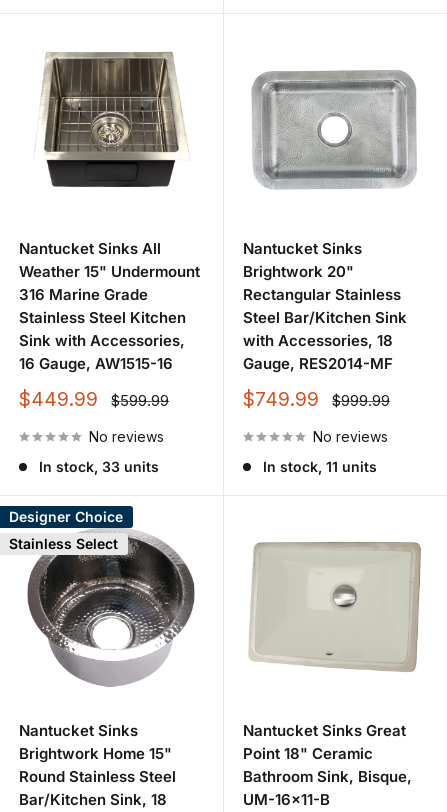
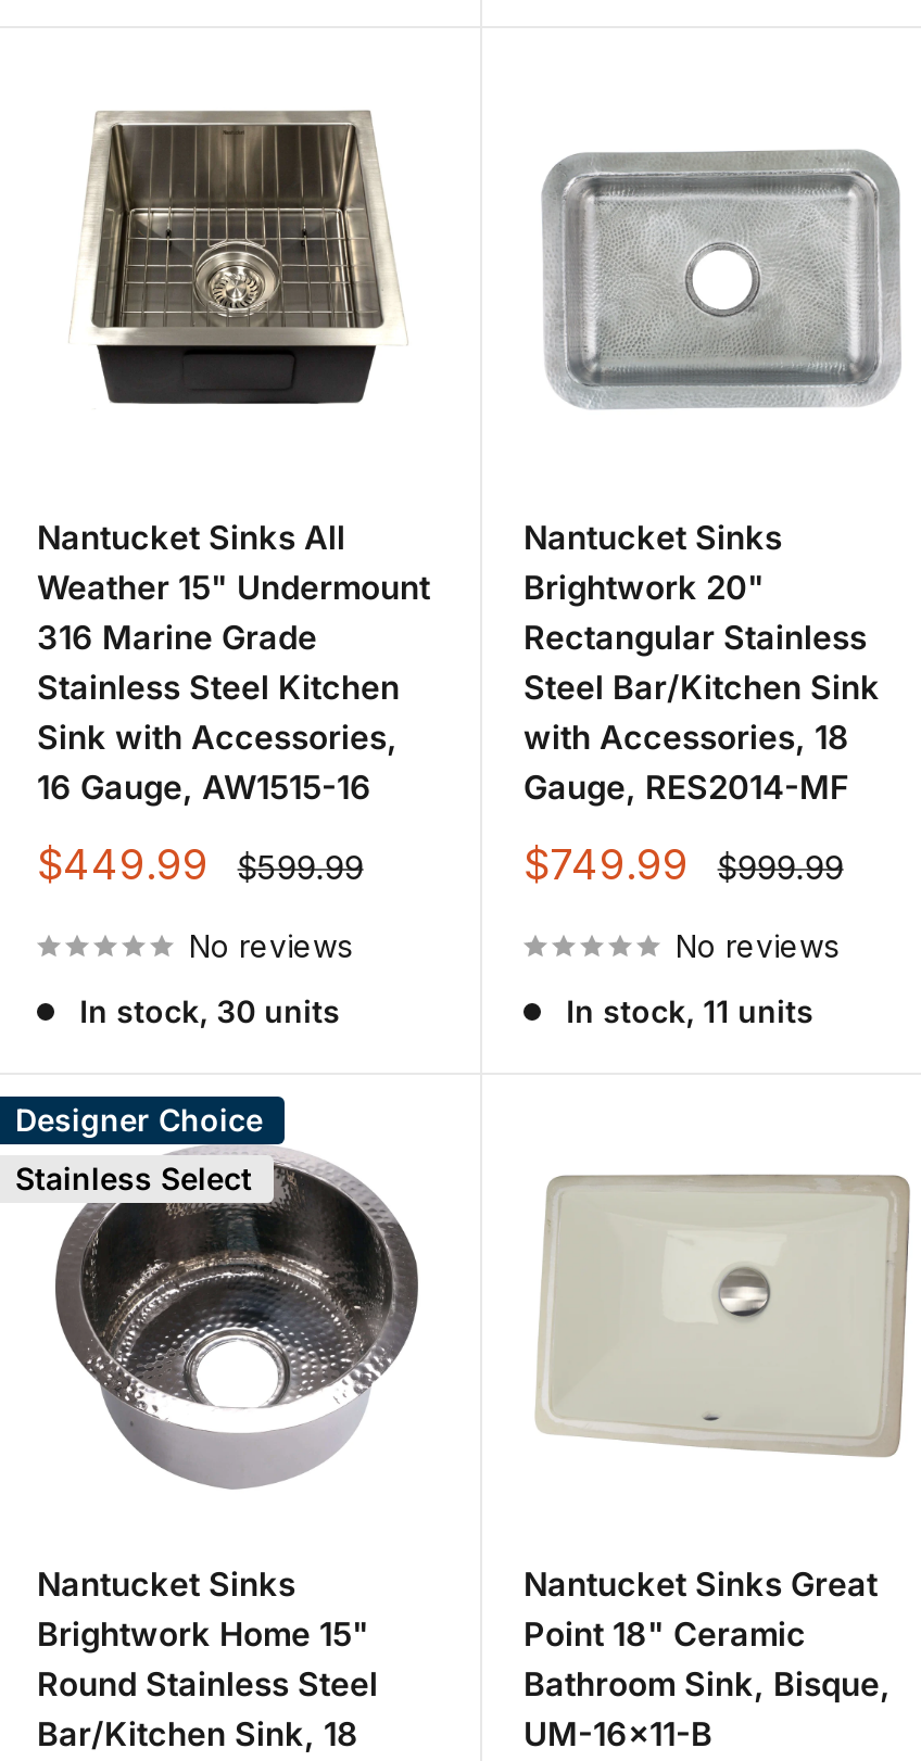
- In stock, 33 units
+ In stock, 30 units
